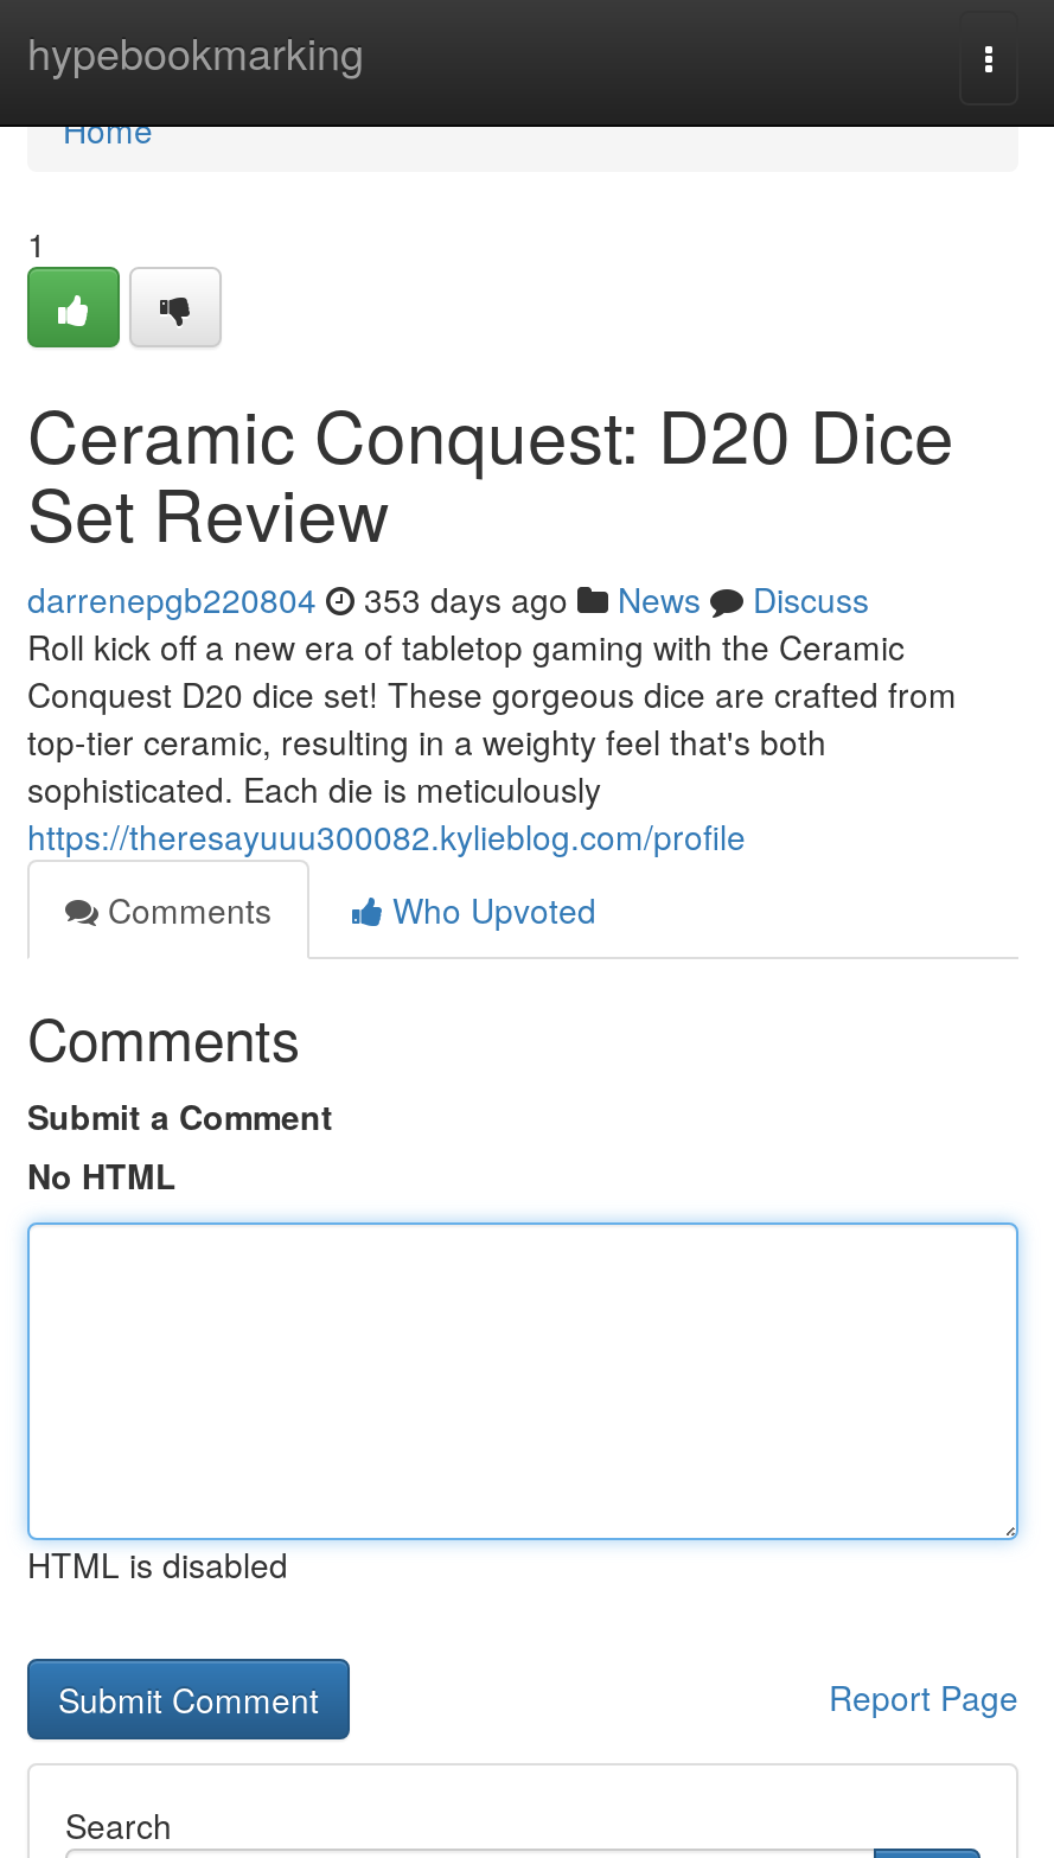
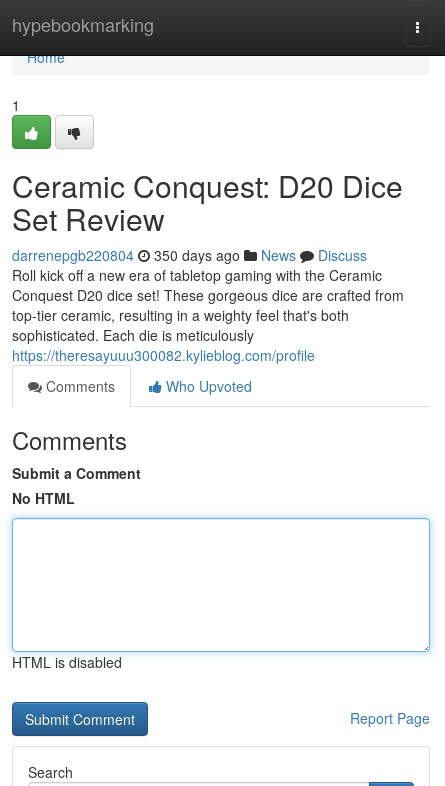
- darrenepgb220804 353 days ago News Discuss
+ darrenepgb220804 350 days ago News Discuss
